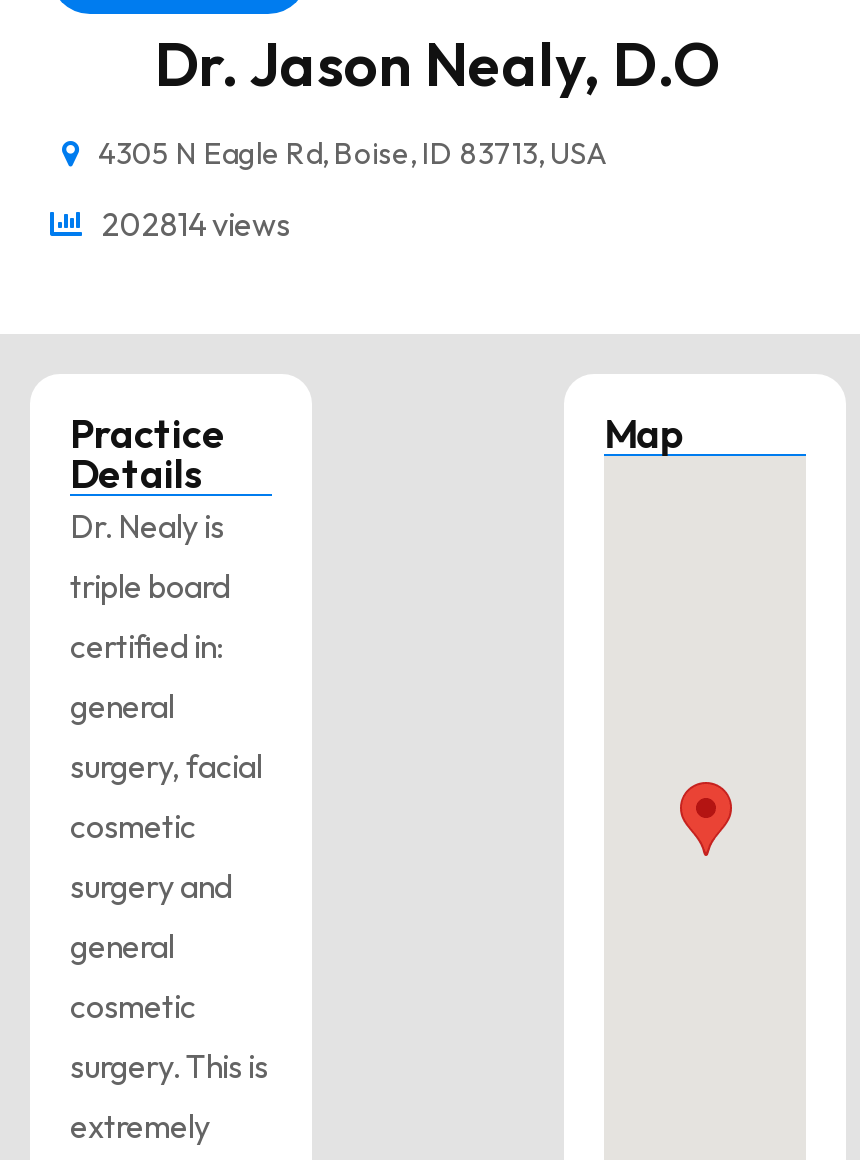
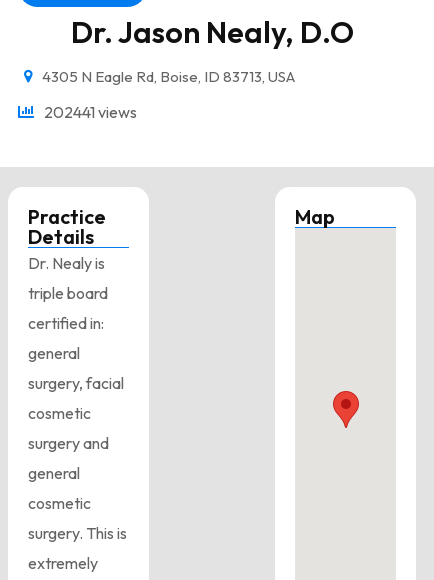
- 202814 views
+ 202441 views
